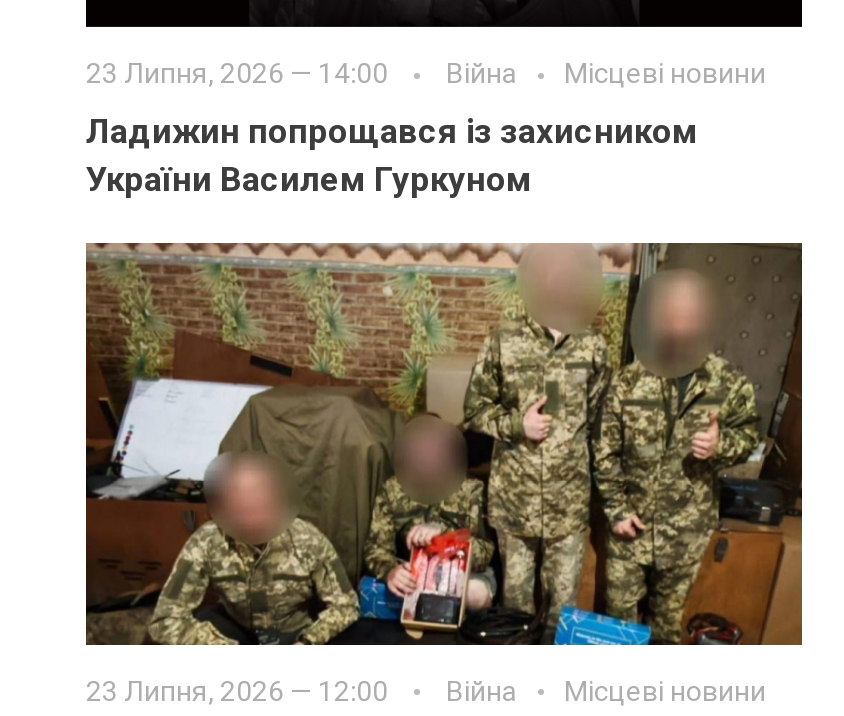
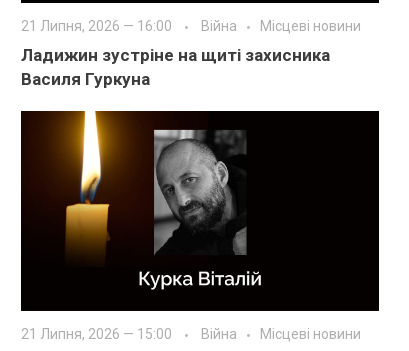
- 23 Липня, 2026 — 14:00 Війна Місцеві новини
+ 21 Липня, 2026 — 16:00 Війна Місцеві новини

- Ладижин попрощався із захисником
- України Василем Гуркуном
+ Ладижин зустріне на щиті захисника
+ Василя Гуркуна

- [image]
- 23 Липня, 2026 — 12:00 Війна Місцеві новини
+ [image]
+ 21 Липня, 2026 — 15:00 Війна Місцеві новини
